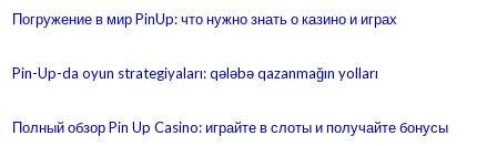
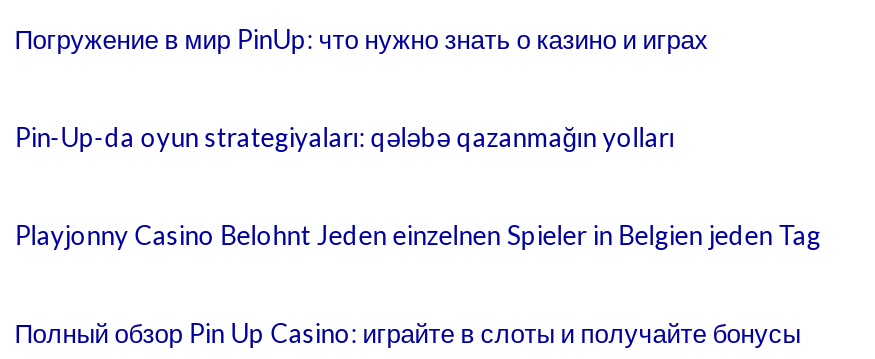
+ Playjonny Casino Belohnt Jeden einzelnen Spieler in Belgien jeden Tag
